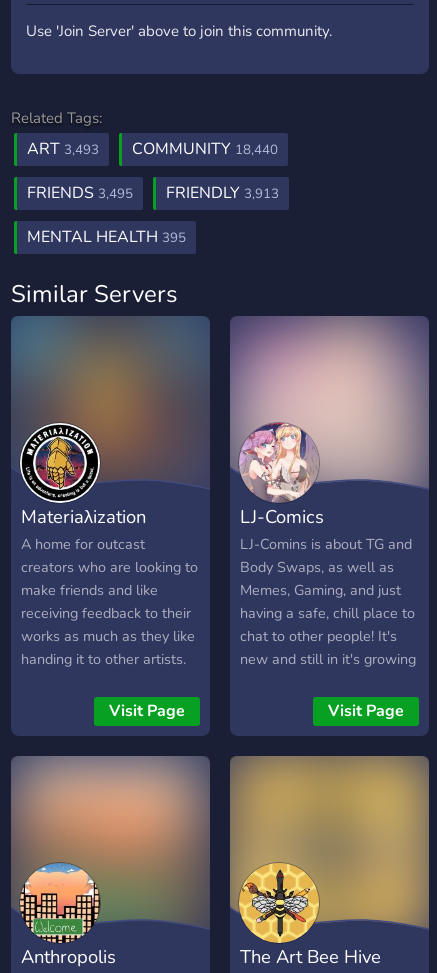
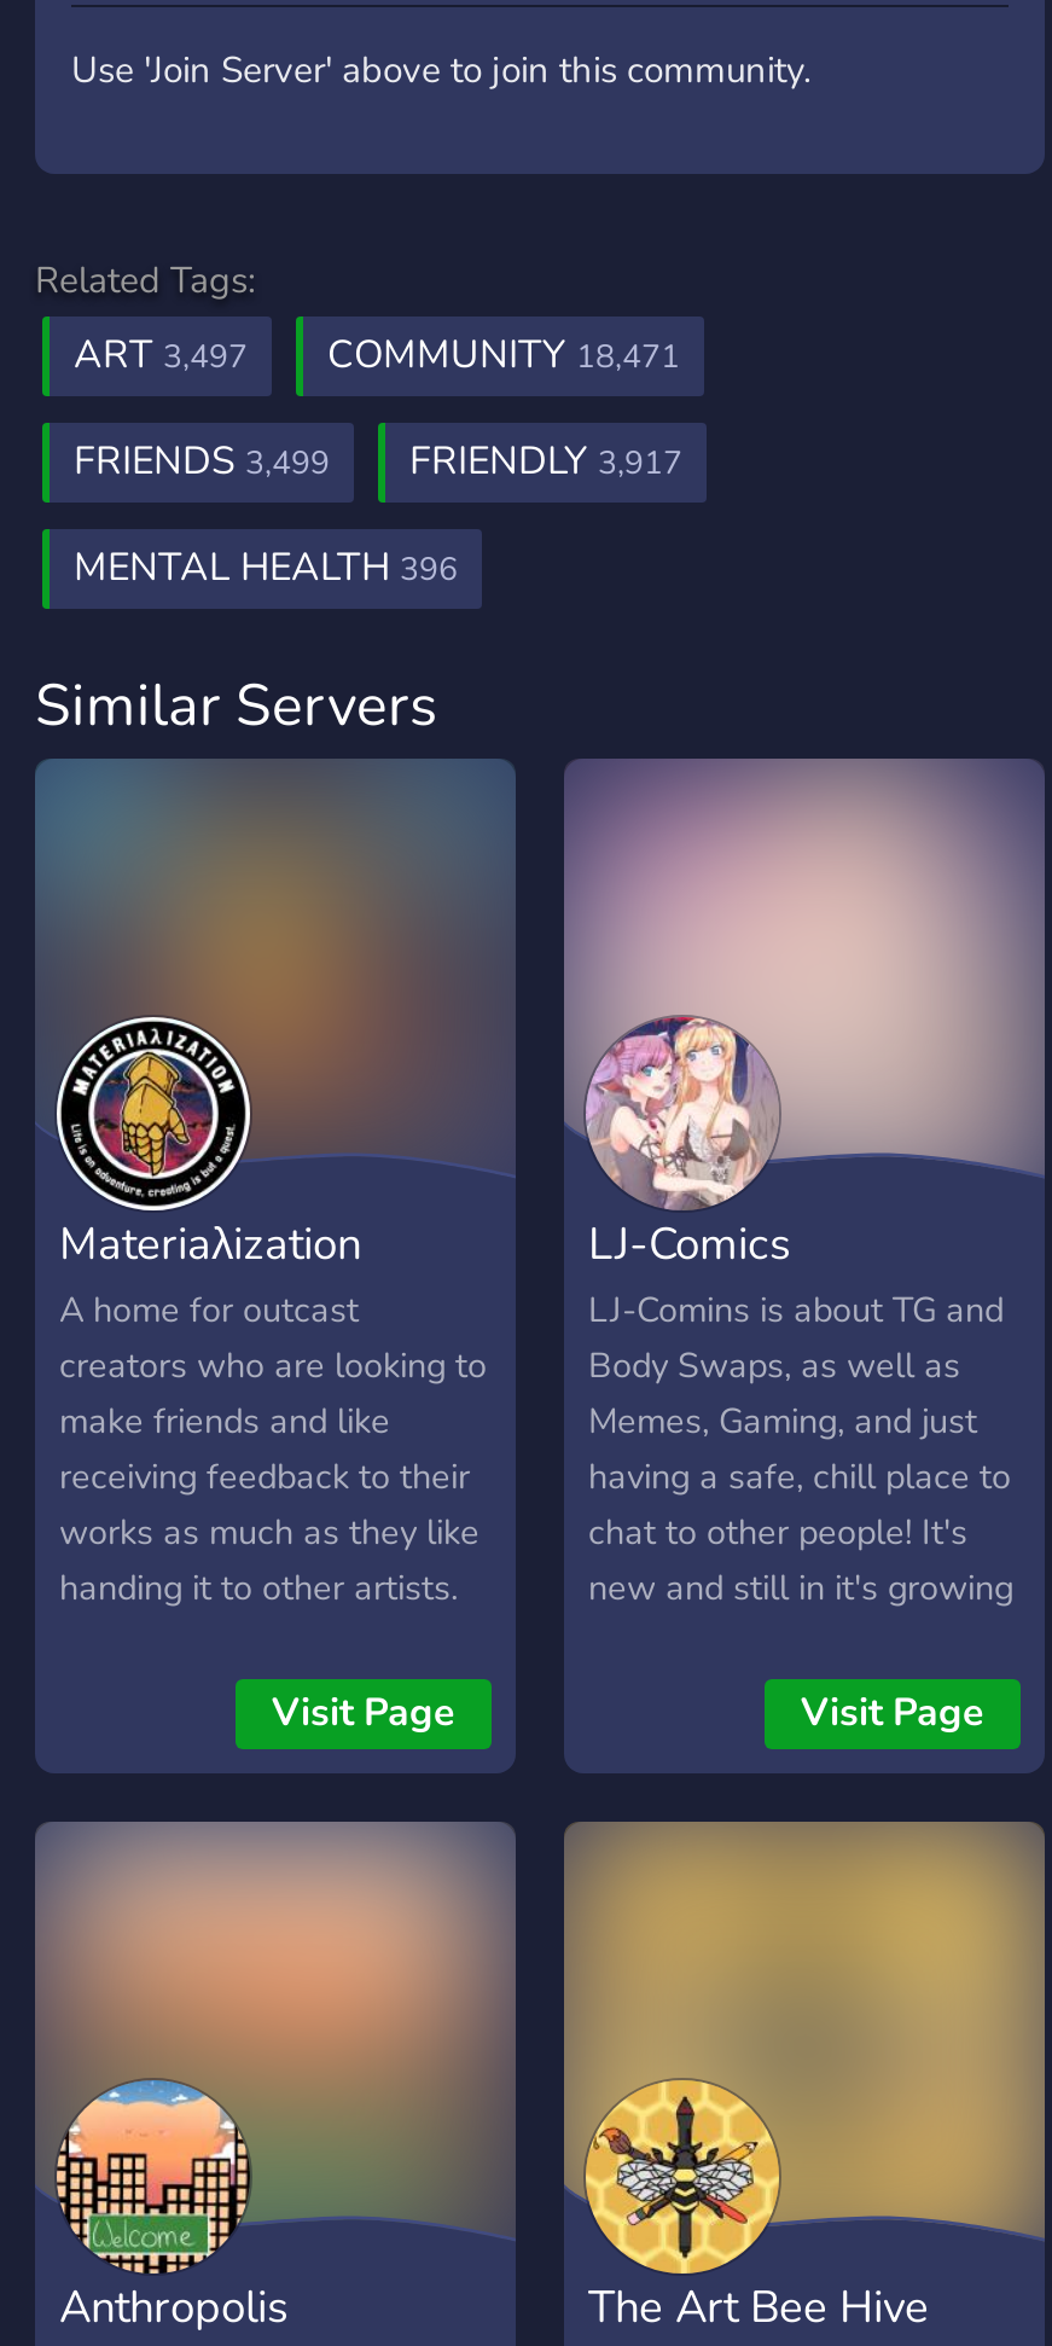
- ART 3,493
+ ART 3,497

- COMMUNITY 18,440
+ COMMUNITY 18,471

- FRIENDS 3,495
+ FRIENDS 3,499

- FRIENDLY 3,913
+ FRIENDLY 3,917

- MENTAL HEALTH 395
+ MENTAL HEALTH 396
